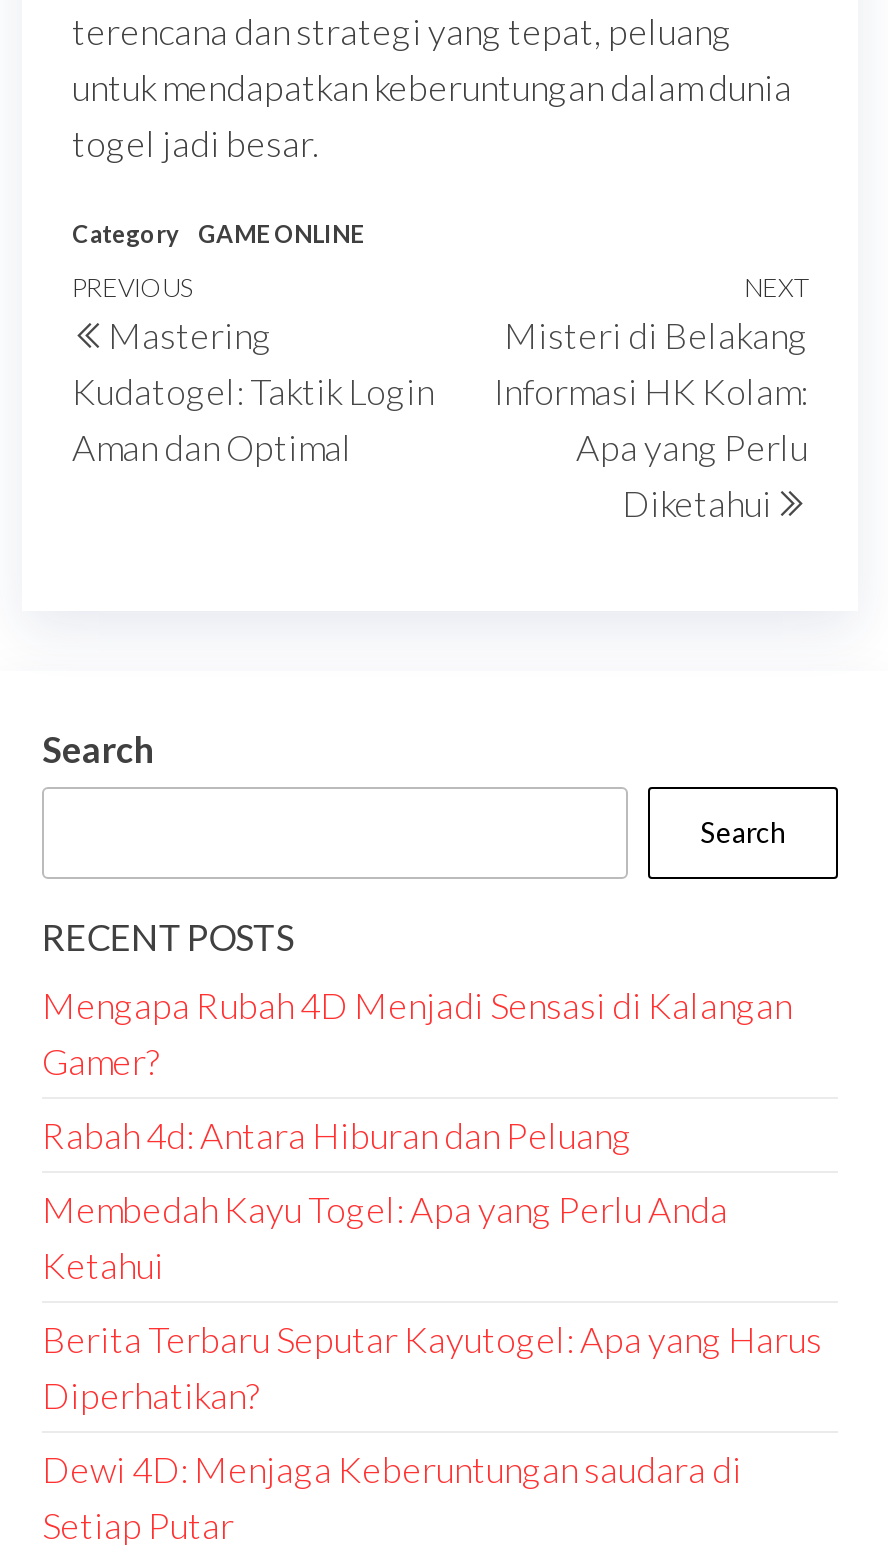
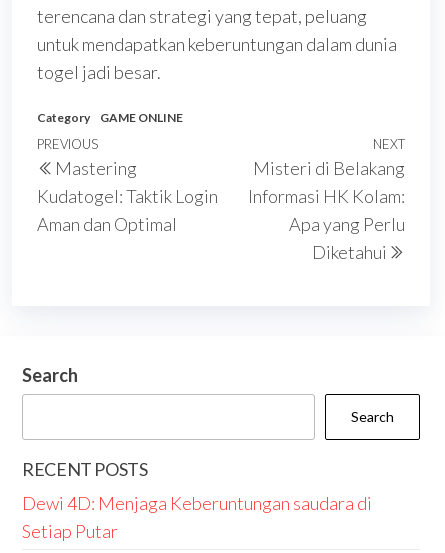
- Mengapa Rubah 4D Menjadi Sensasi di Kalangan
- Gamer?
- Rabah 4d: Antara Hiburan dan Peluang
- Membedah Kayu Togel: Apa yang Perlu Anda
- Ketahui
- Berita Terbaru Seputar Kayutogel: Apa yang Harus
- Diperhatikan?
